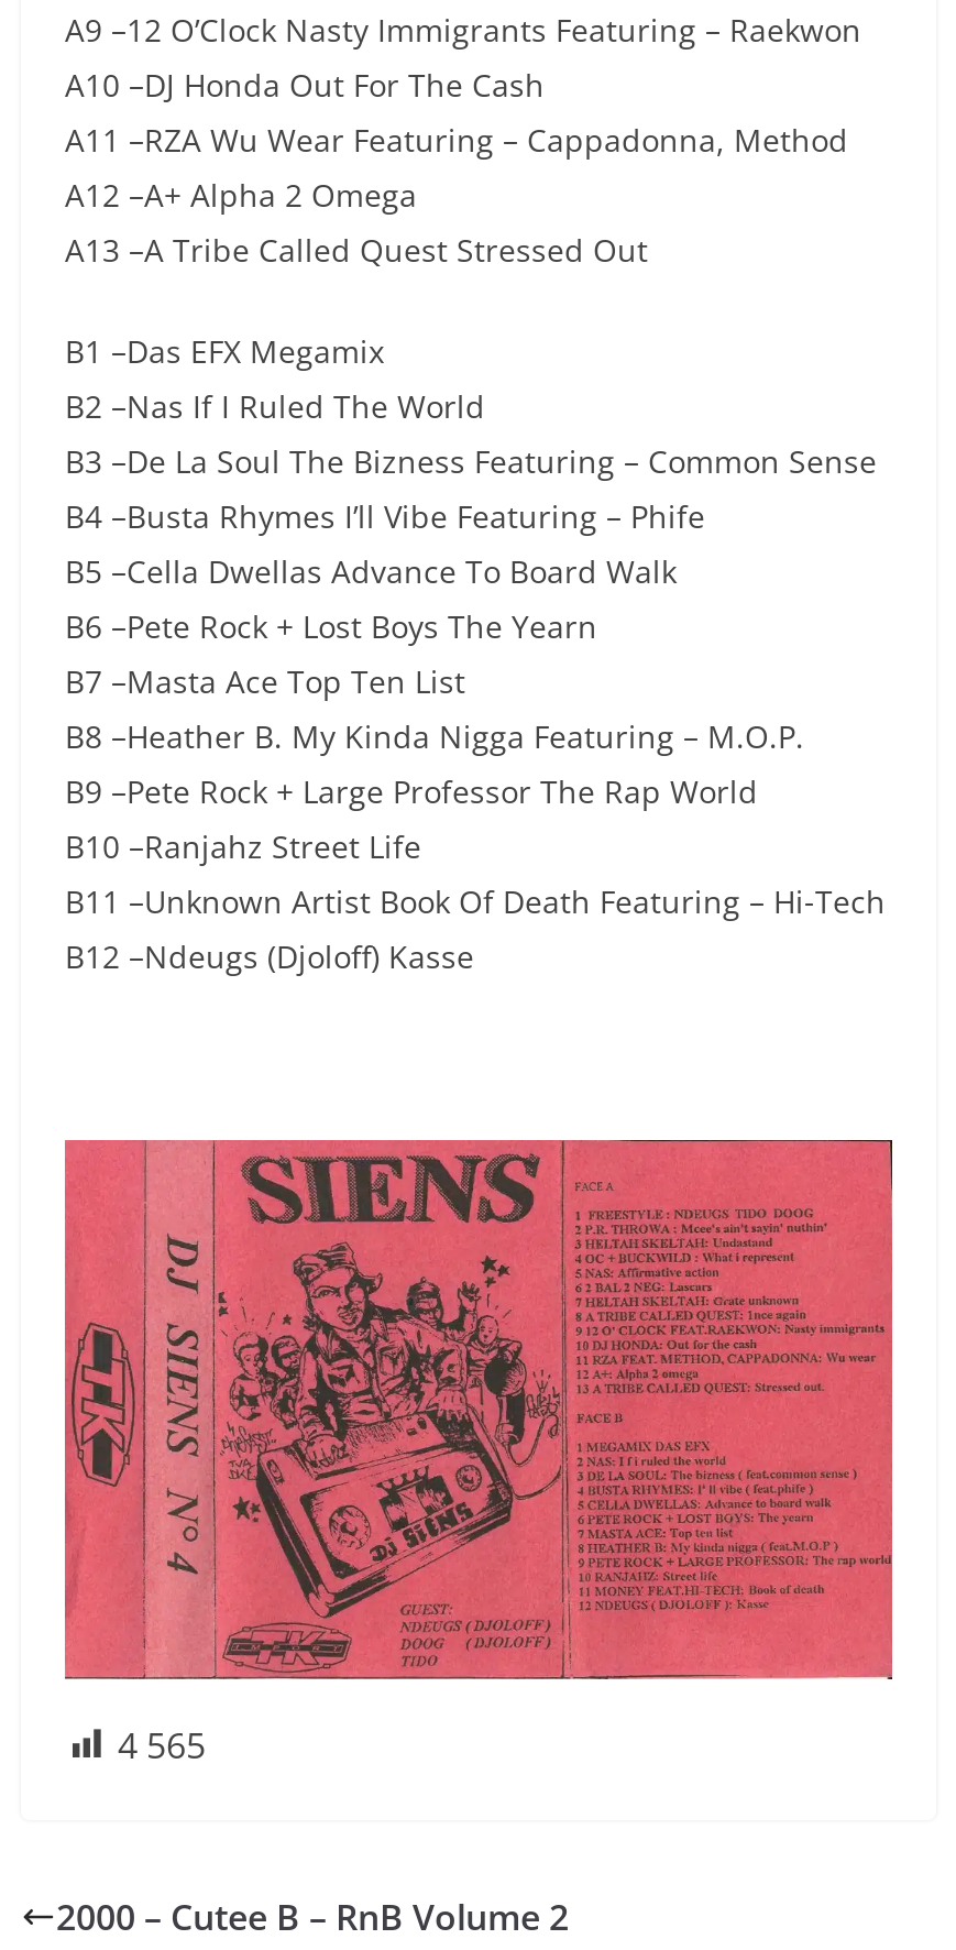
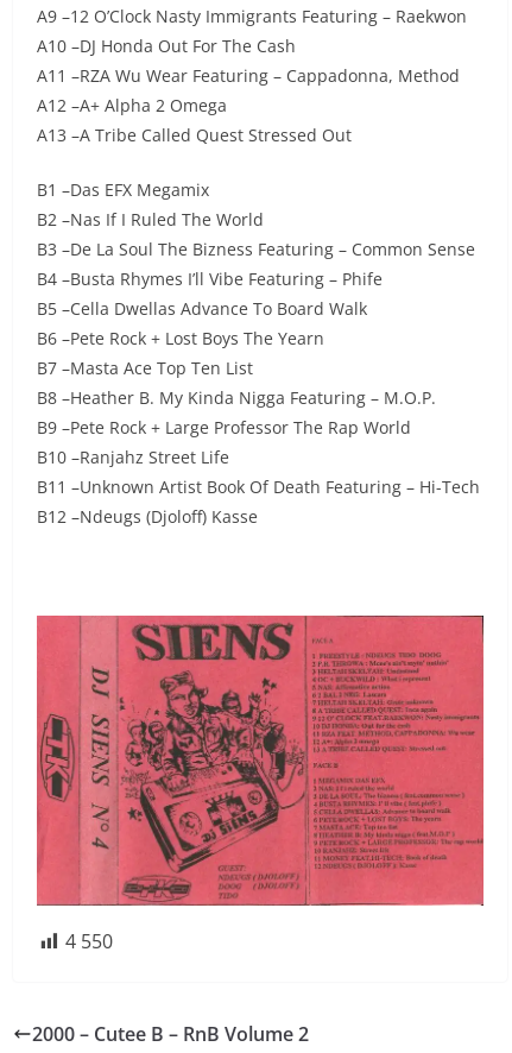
- 4 565
+ 4 550
